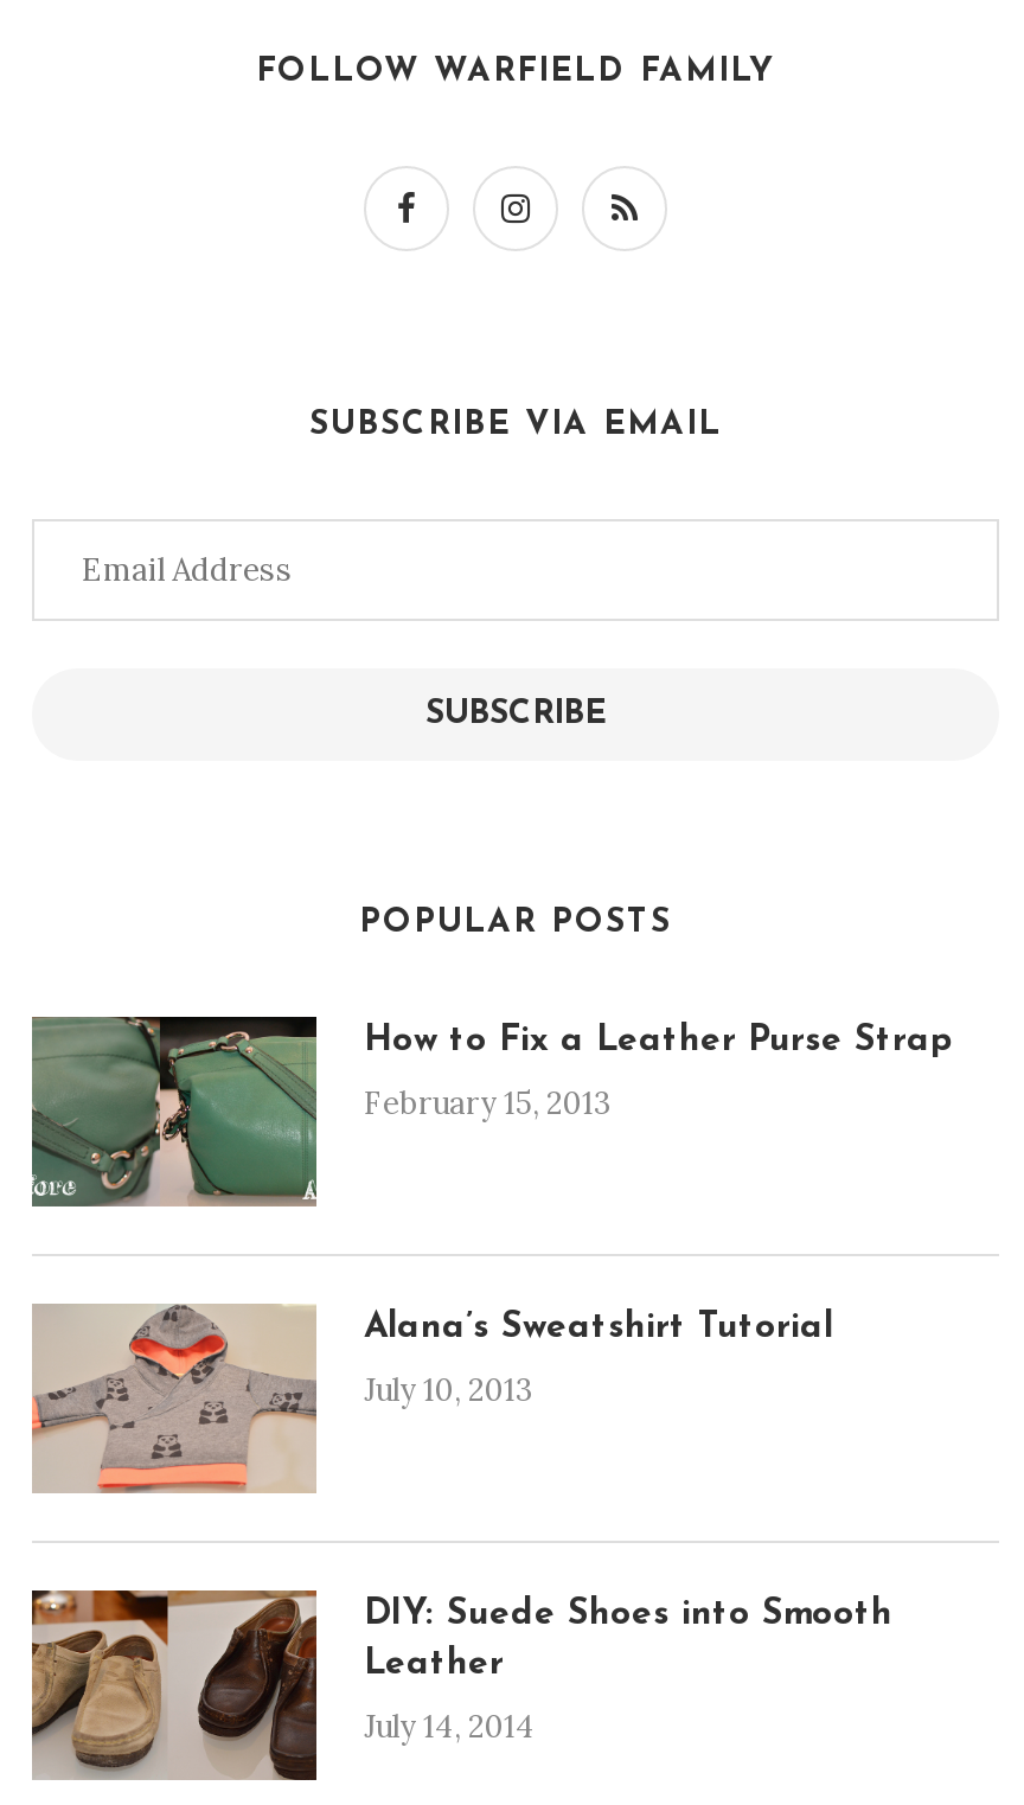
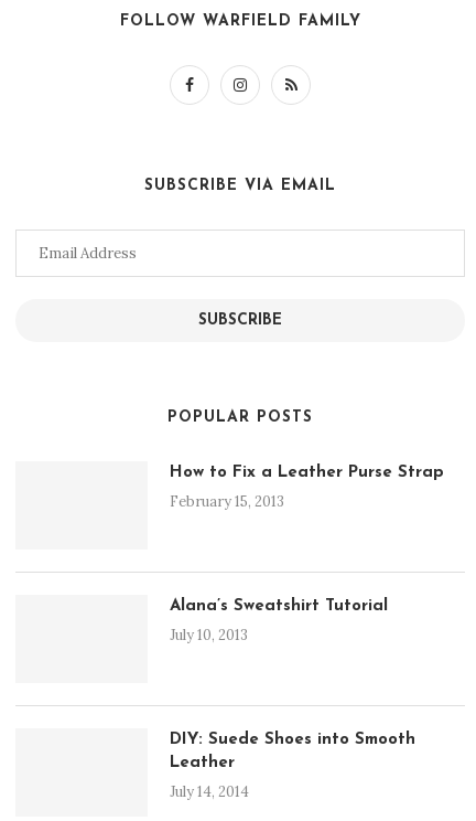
- [image]

- [image]

- [image]
